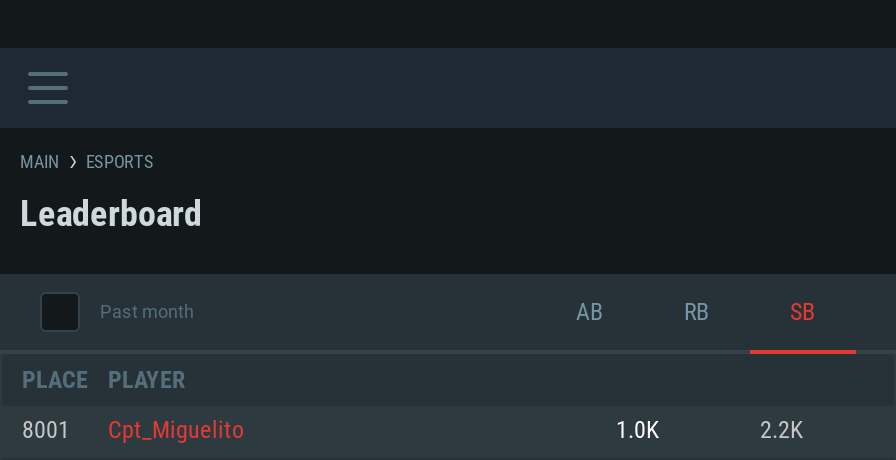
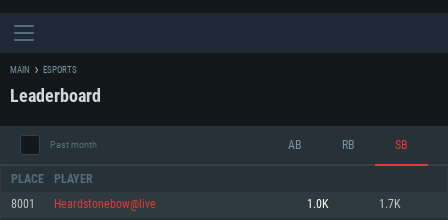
- Cpt_Miguelito
+ Heardstonebow@live

- 2.2K
+ 1.7K
